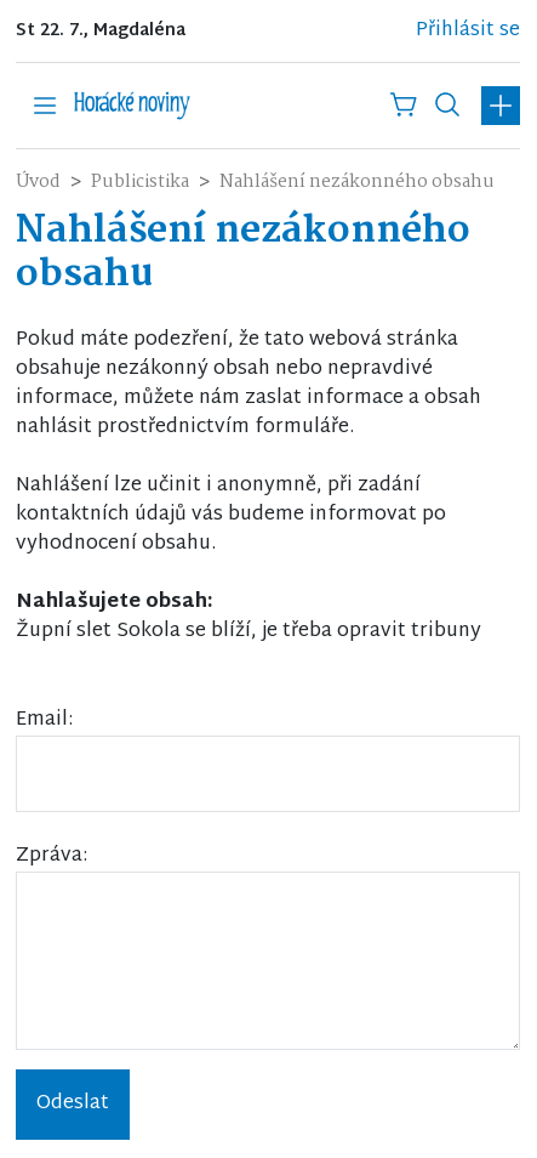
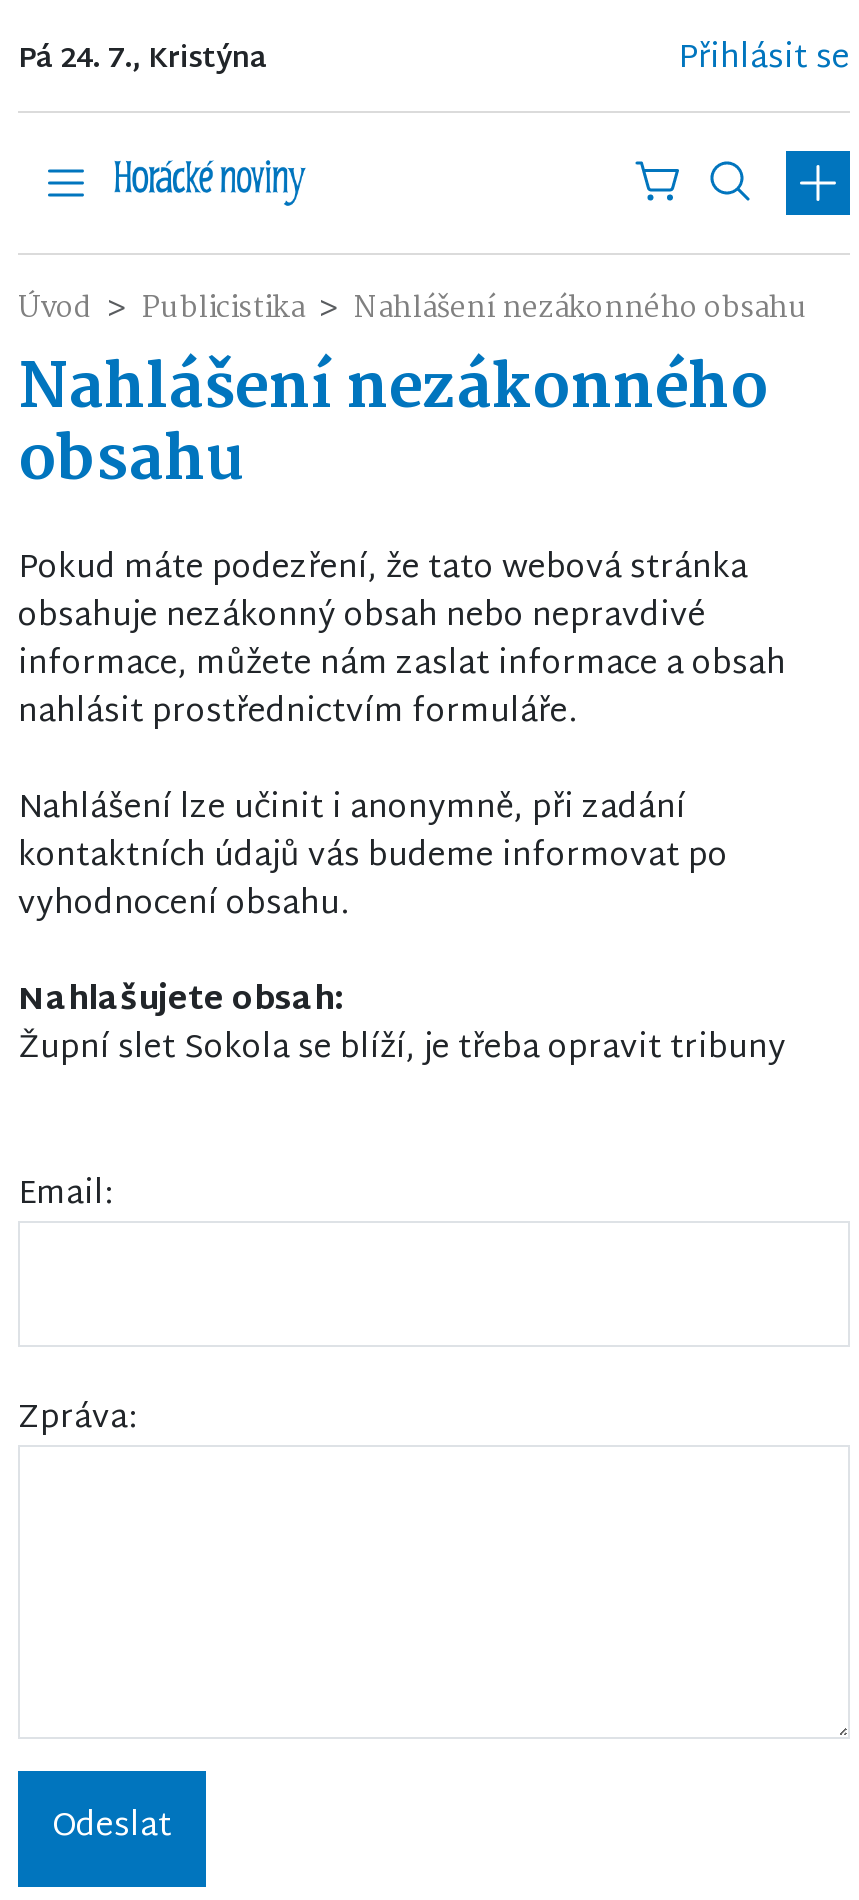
- St 22. 7., Magdaléna
+ Pá 24. 7., Kristýna
